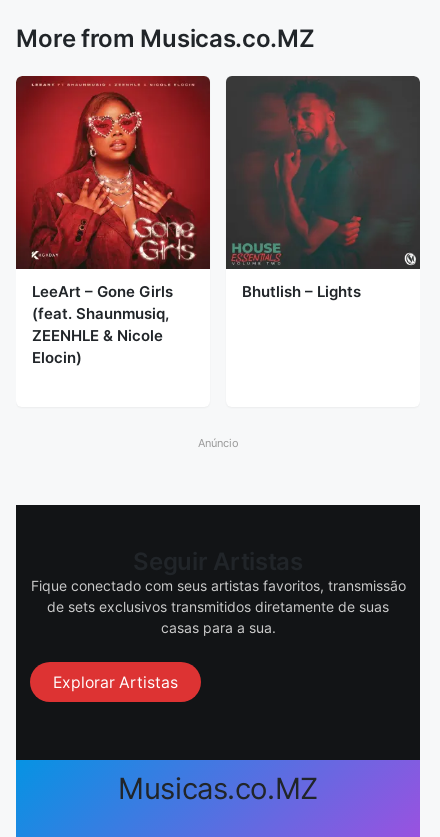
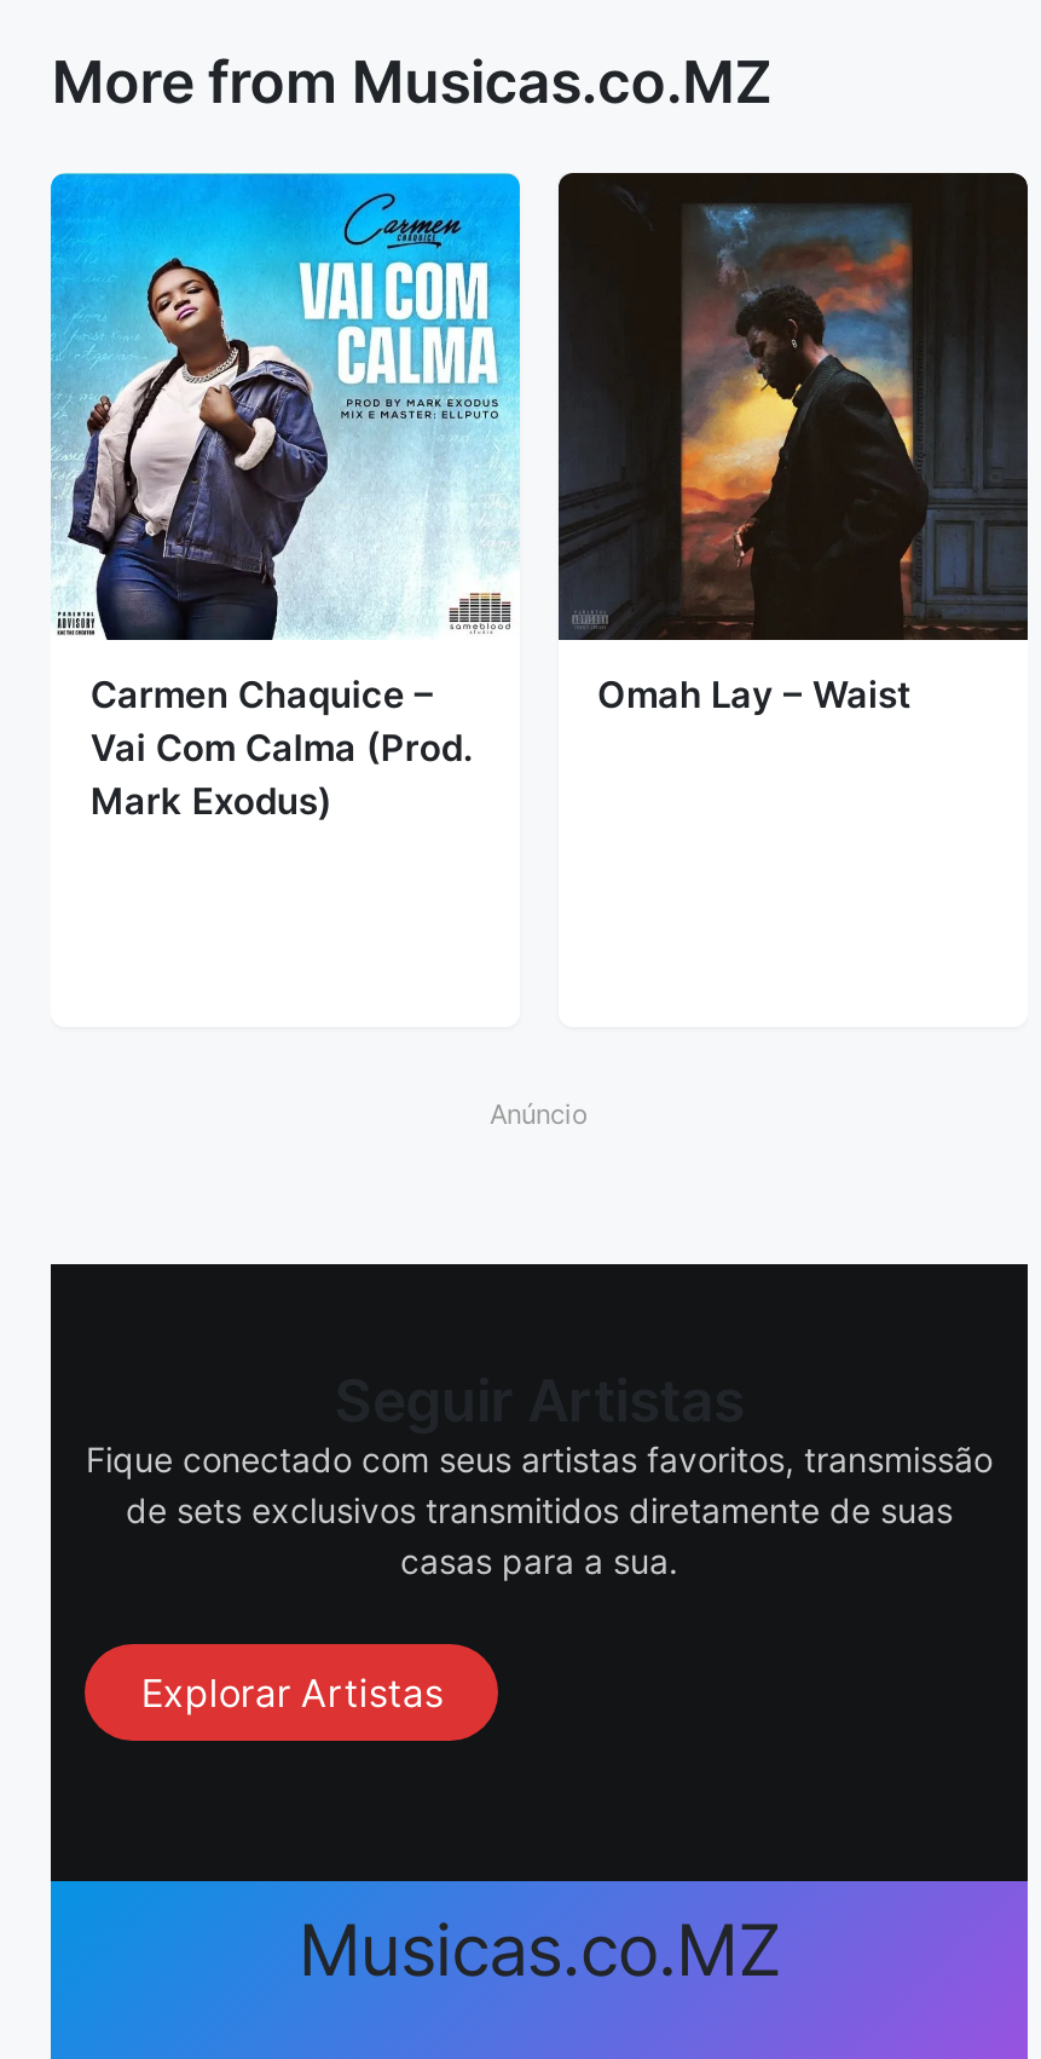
- [image]
- LeeArt – Gone Girls
- (feat. Shaunmusiq,
- ZEENHLE & Nicole
- Elocin)
+ [image]
+ Carmen Chaquice –
+ Vai Com Calma (Prod.
+ Mark Exodus)

- [image]
- Bhutlish – Lights
+ [image]
+ Omah Lay – Waist
